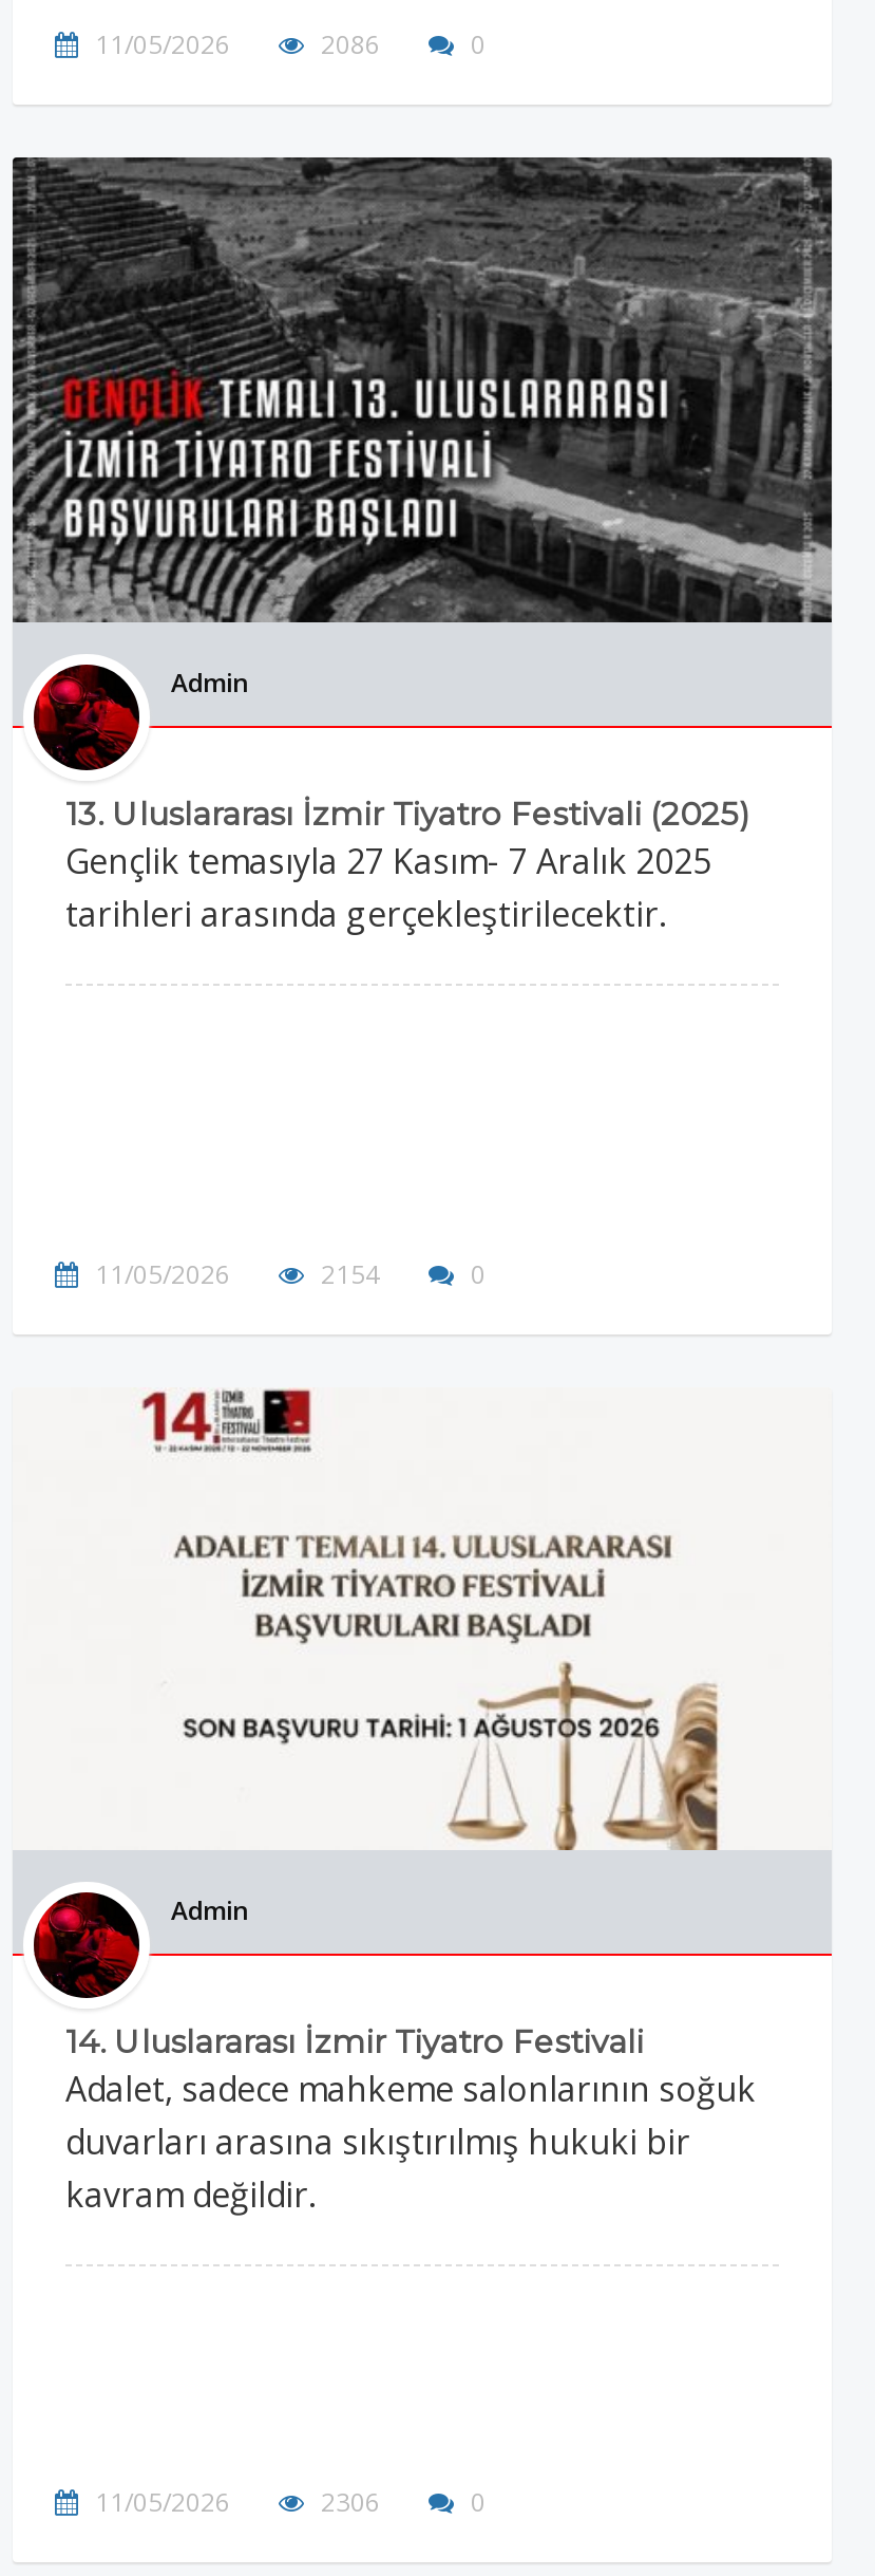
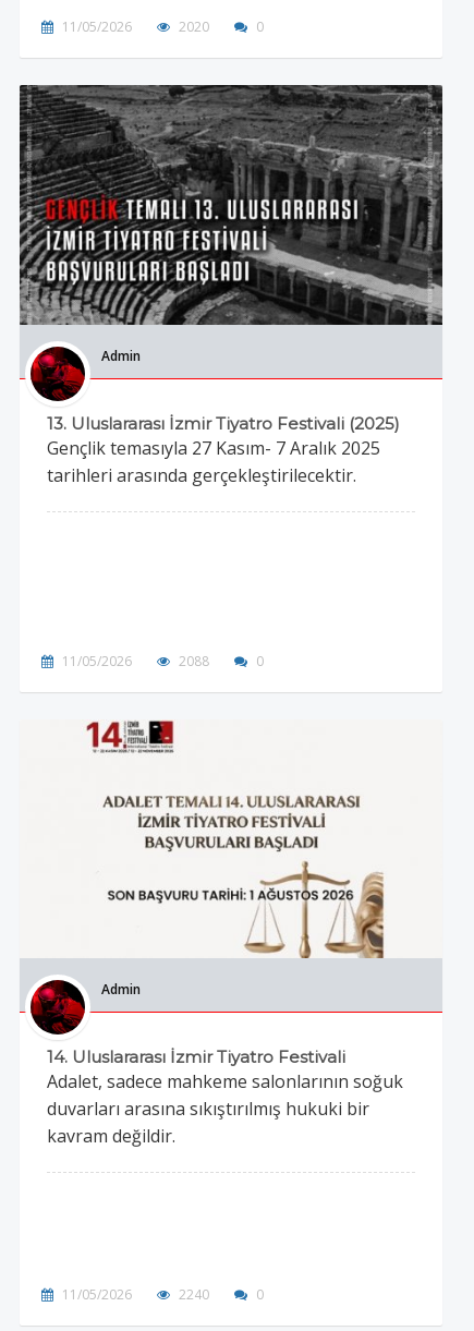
- 2086
+ 2020

- 2154
+ 2088

- 2306
+ 2240
